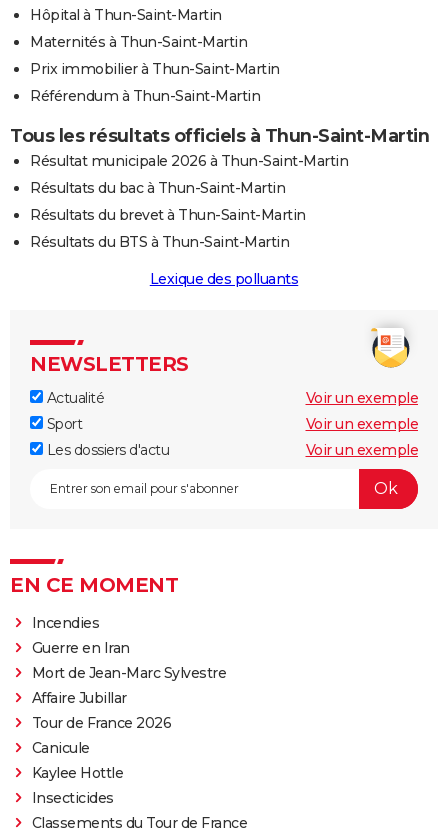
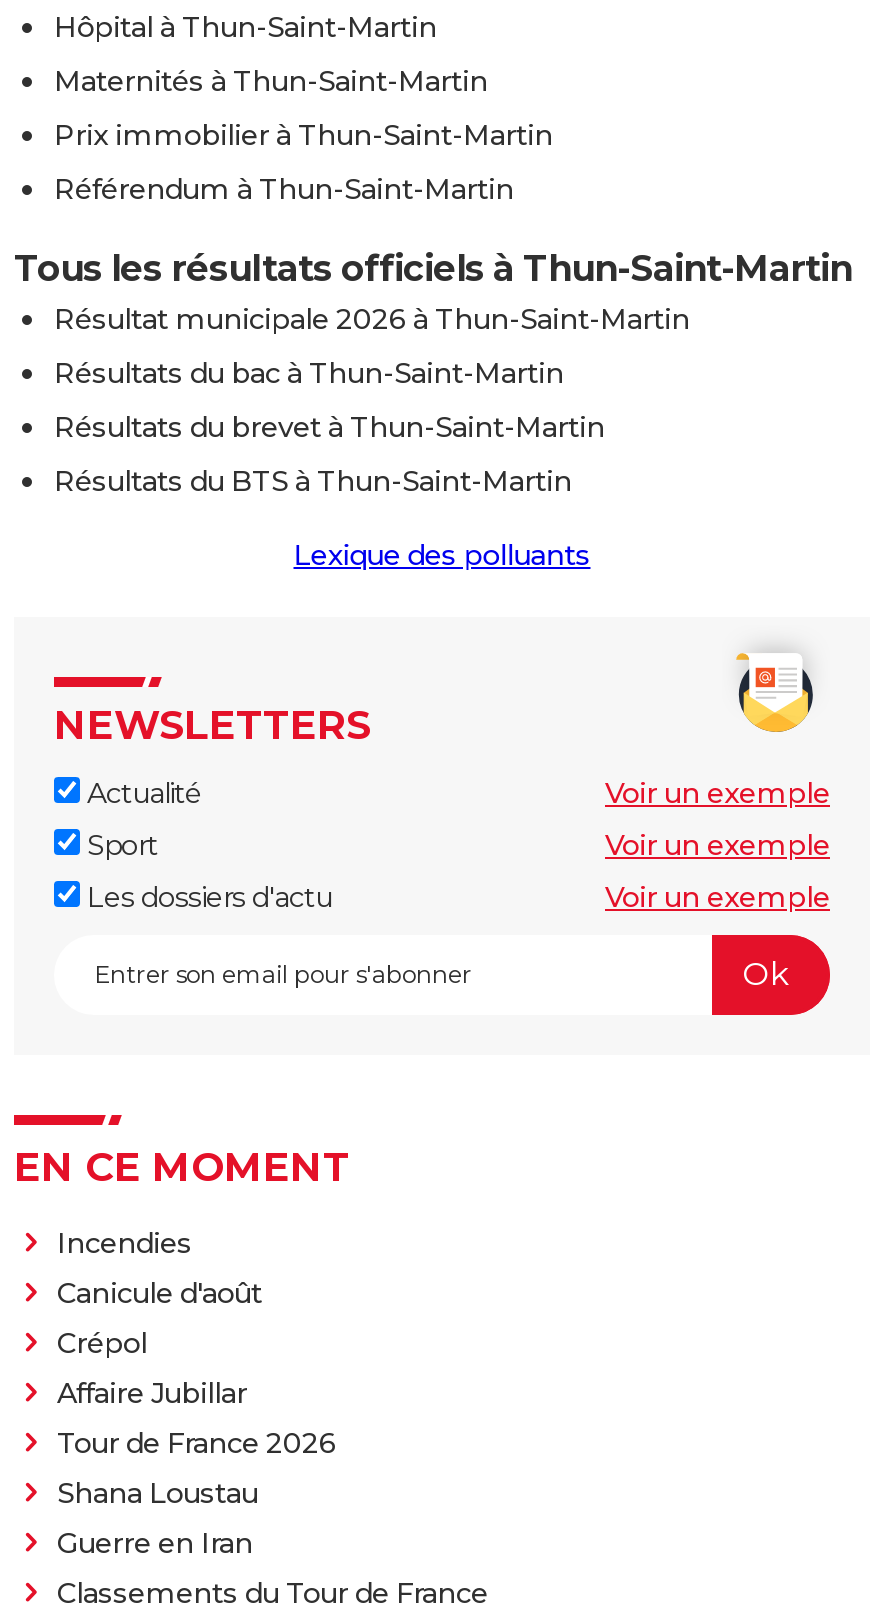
moved down: Guerre en Iran

- Mort de Jean-Marc Sylvestre
+ Canicule d'août
+ Crépol

- Canicule
- Kaylee Hottle
- Insecticides
+ Shana Loustau
